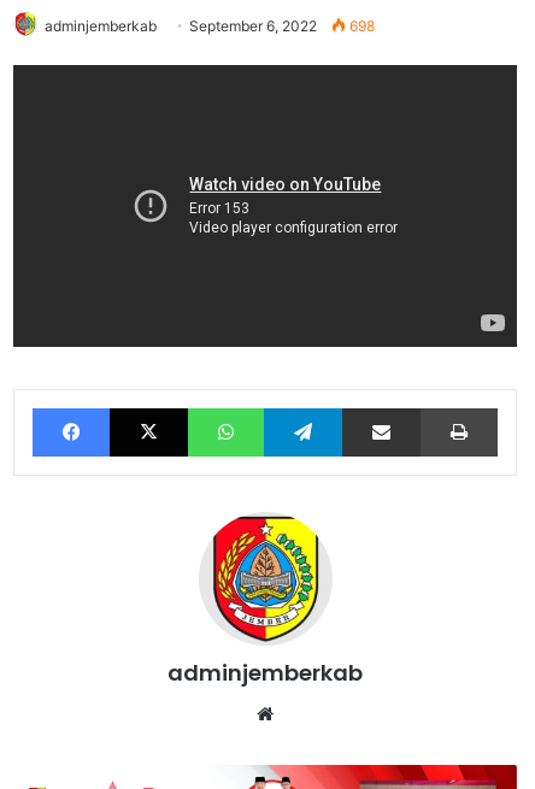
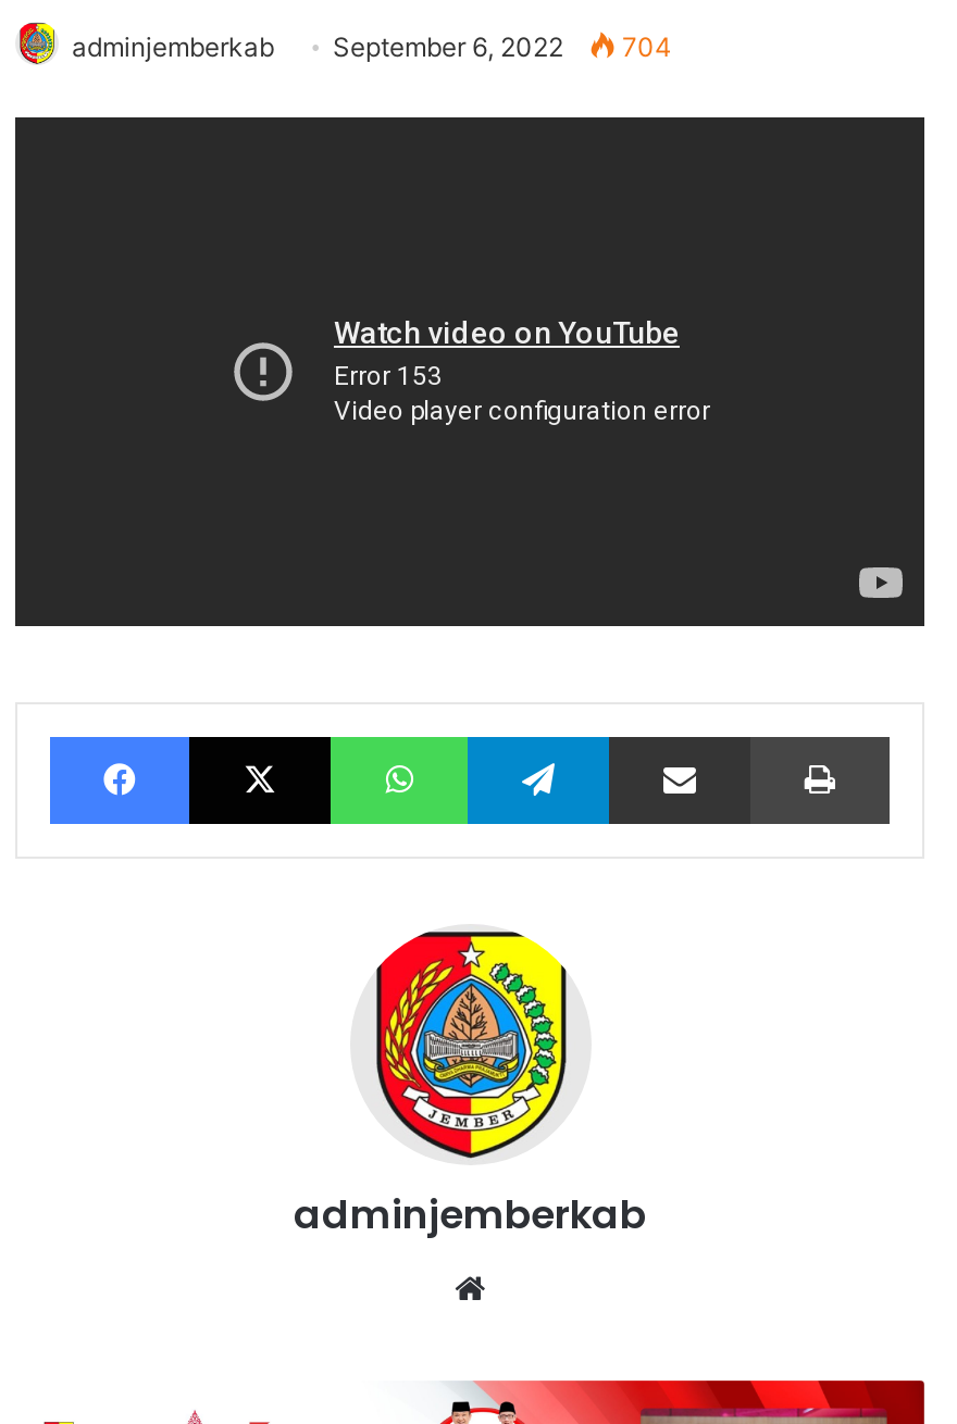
- adminjemberkab September 6, 2022 698
+ adminjemberkab September 6, 2022 704
